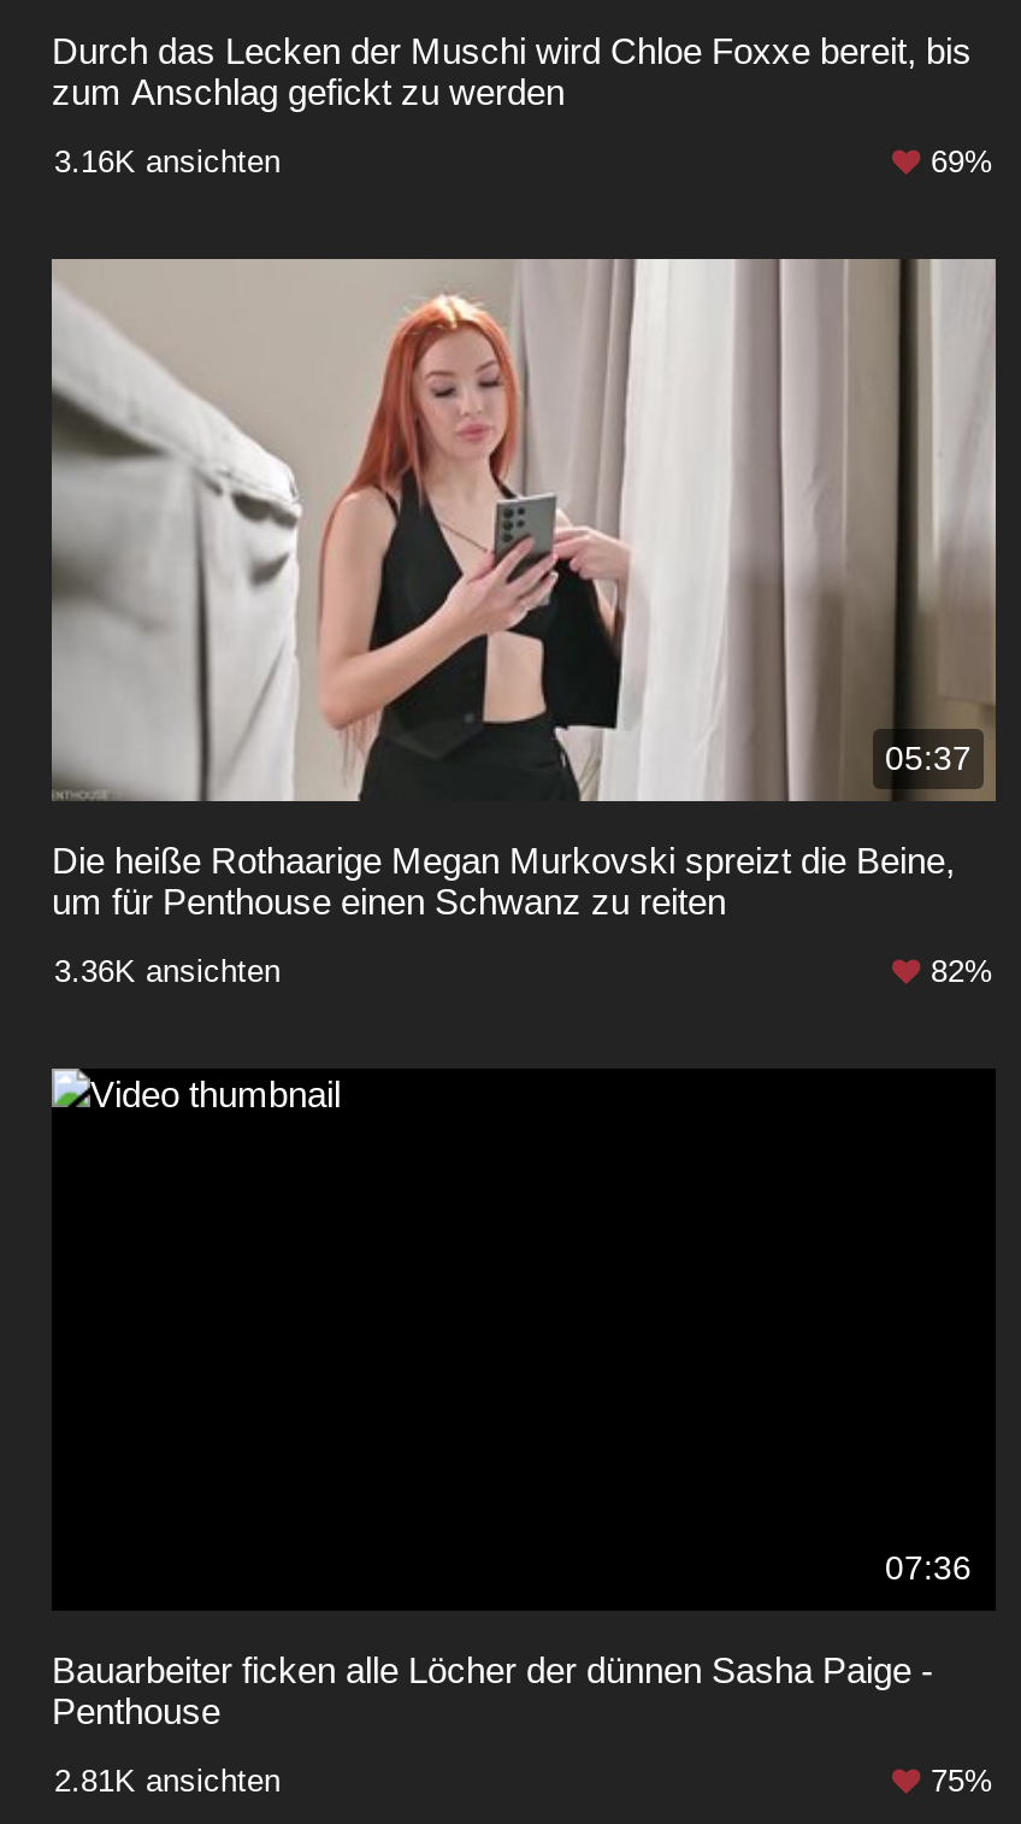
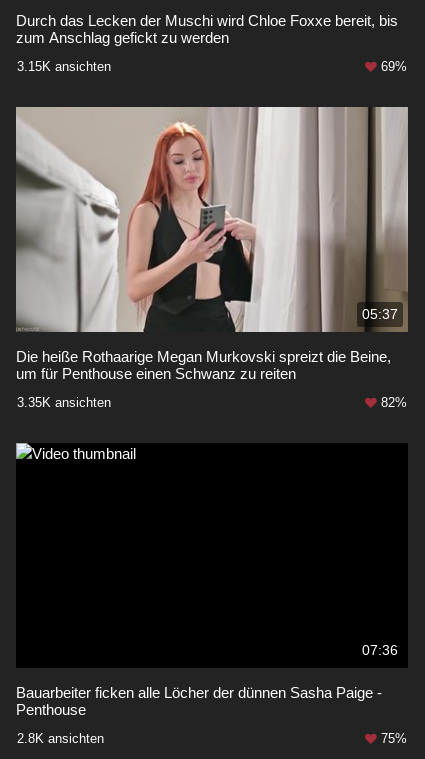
- 3.16K ansichten
+ 3.15K ansichten

- 3.36K ansichten
+ 3.35K ansichten

- 2.81K ansichten
+ 2.8K ansichten
